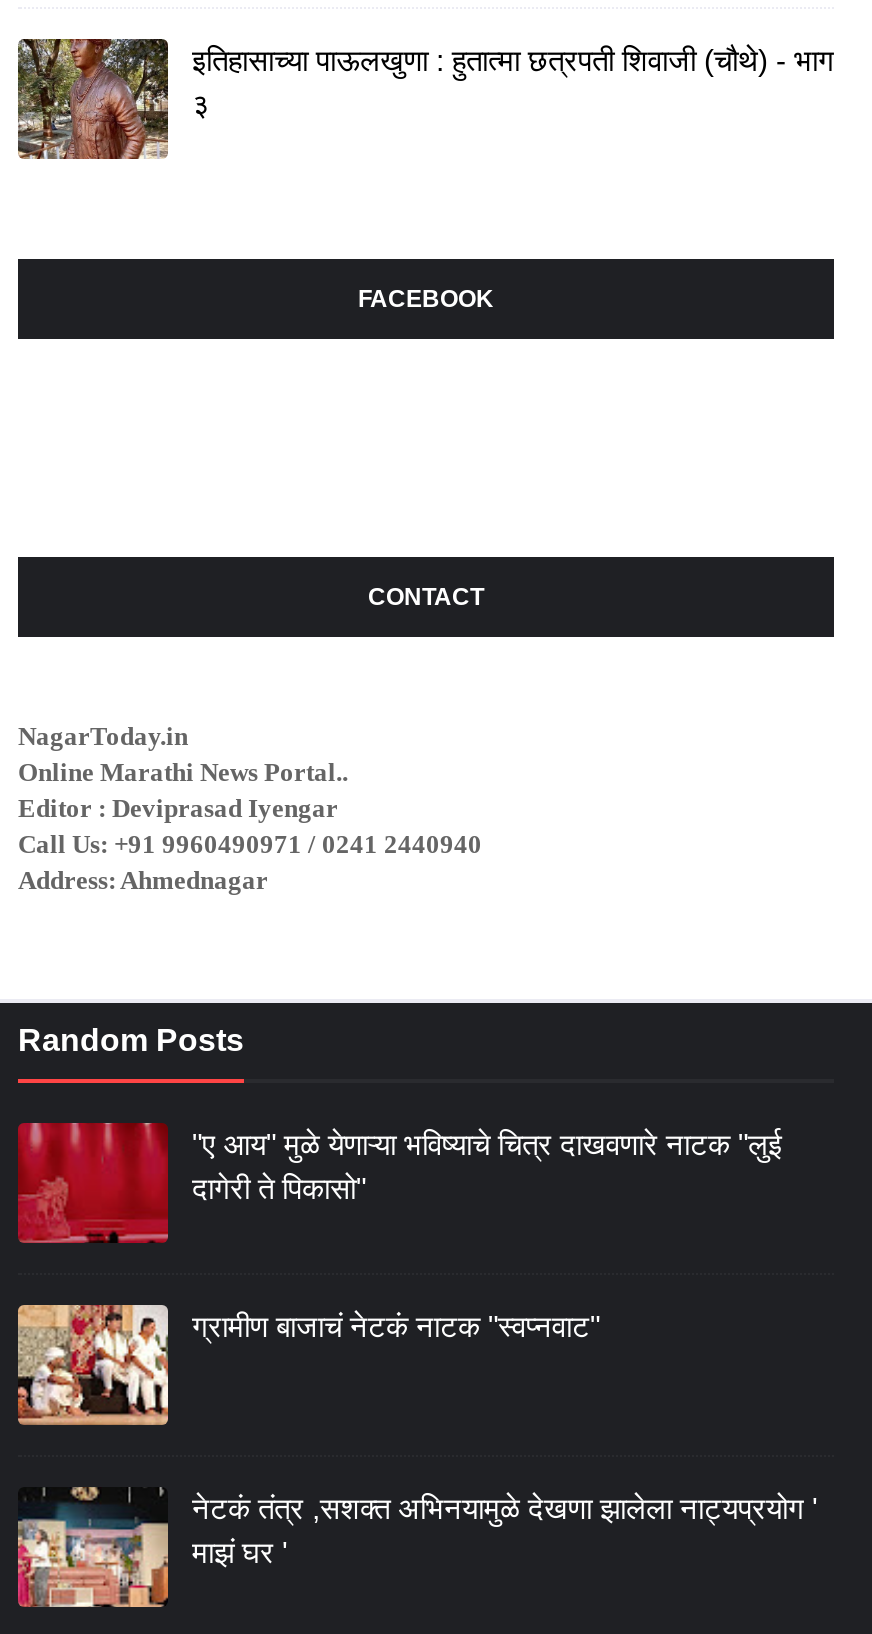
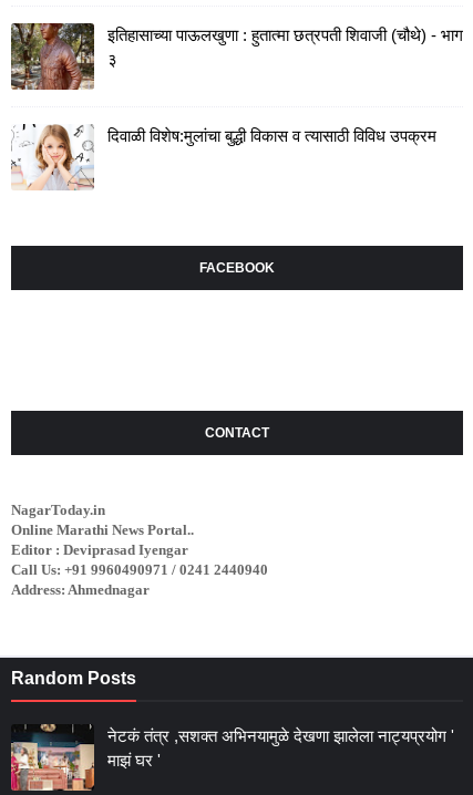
+ [image]
+ दिवाळी विशेष:मुलांचा बुद्धी विकास व त्यासाठी विविध उपक्रम

moved down: FACEBOOK | CONTACT | NagarToday.in | Online Marathi News Portal.. | Editor : Deviprasad Iyengar | Call Us: +91 9960490971 / 0241 2440940 | Address: Ahmednagar | Random Posts

- [image]
- "ए आय" मुळे येणाऱ्या भविष्याचे चित्र दाखवणारे नाटक "लुई
- दागेरी ते पिकासो"

- [image]
- ग्रामीण बाजाचं नेटकं नाटक "स्वप्नवाट"
